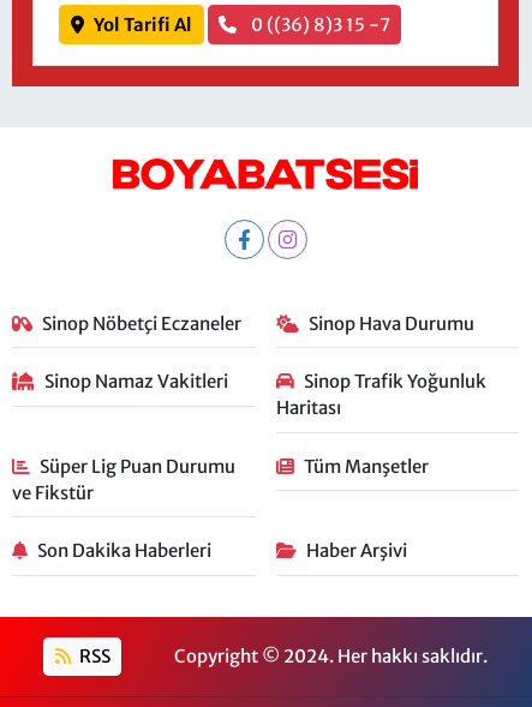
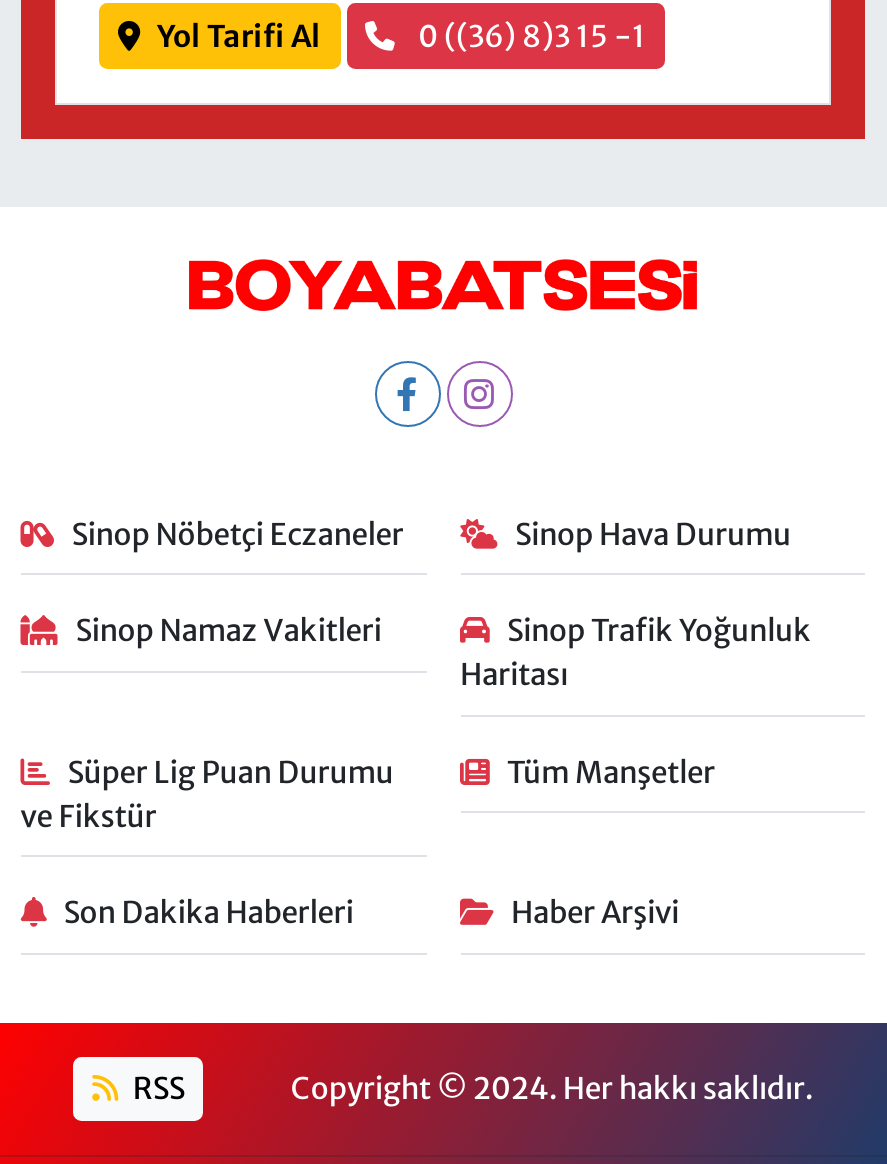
- 0 ((36) 8)3 15 -7
+ 0 ((36) 8)3 15 -1
